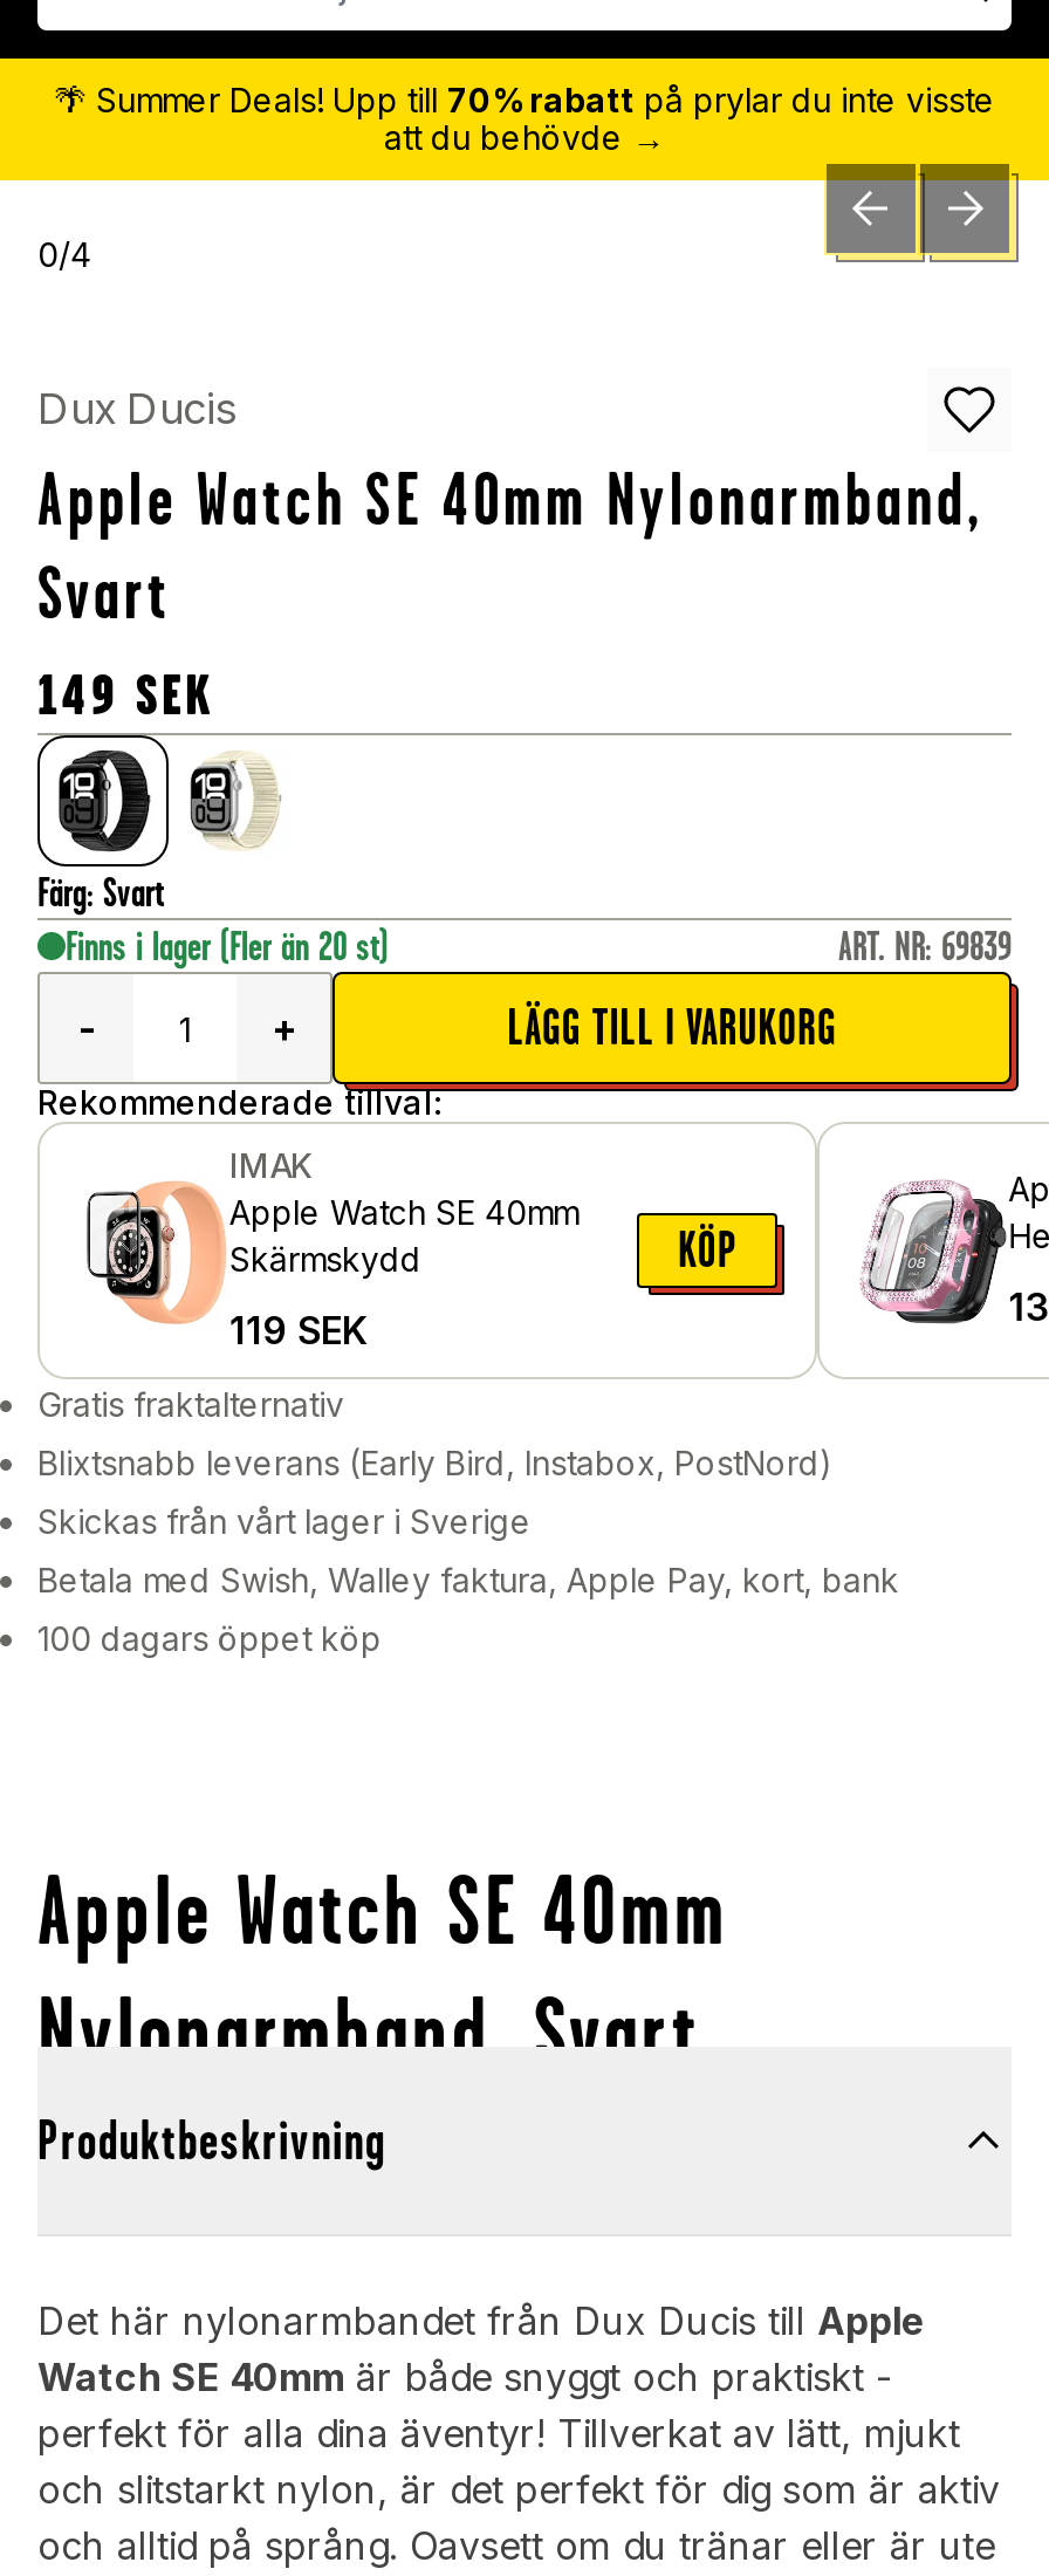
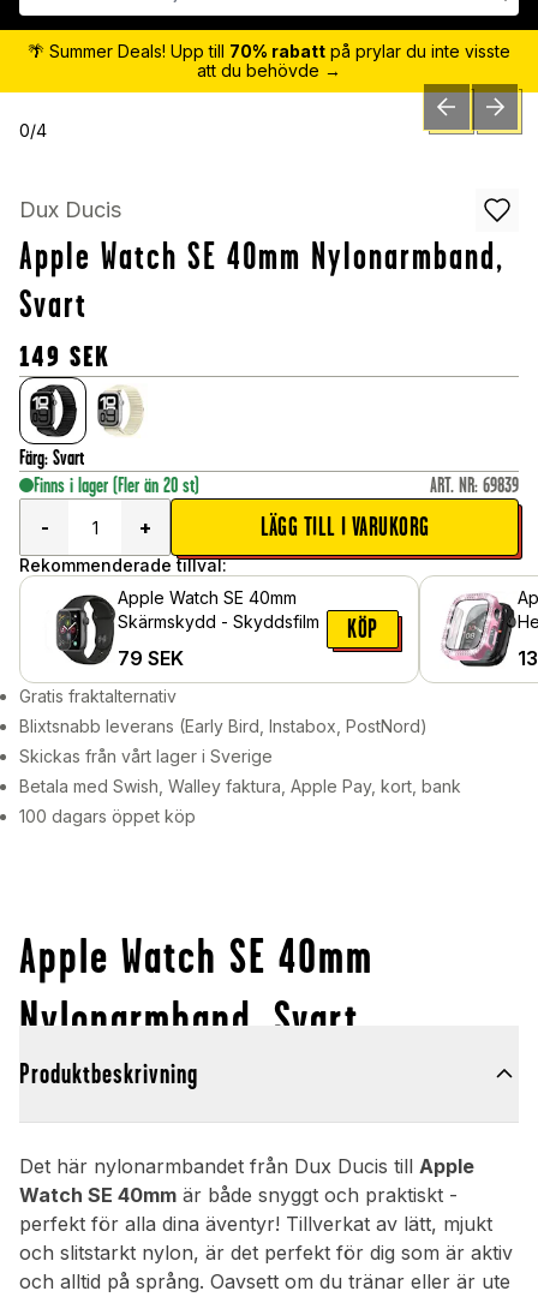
- IMAK

- [image]
- Skärmskydd
+ [image]
+ Skärmskydd - Skyddsfilm

- 119 SEK
+ 79 SEK
